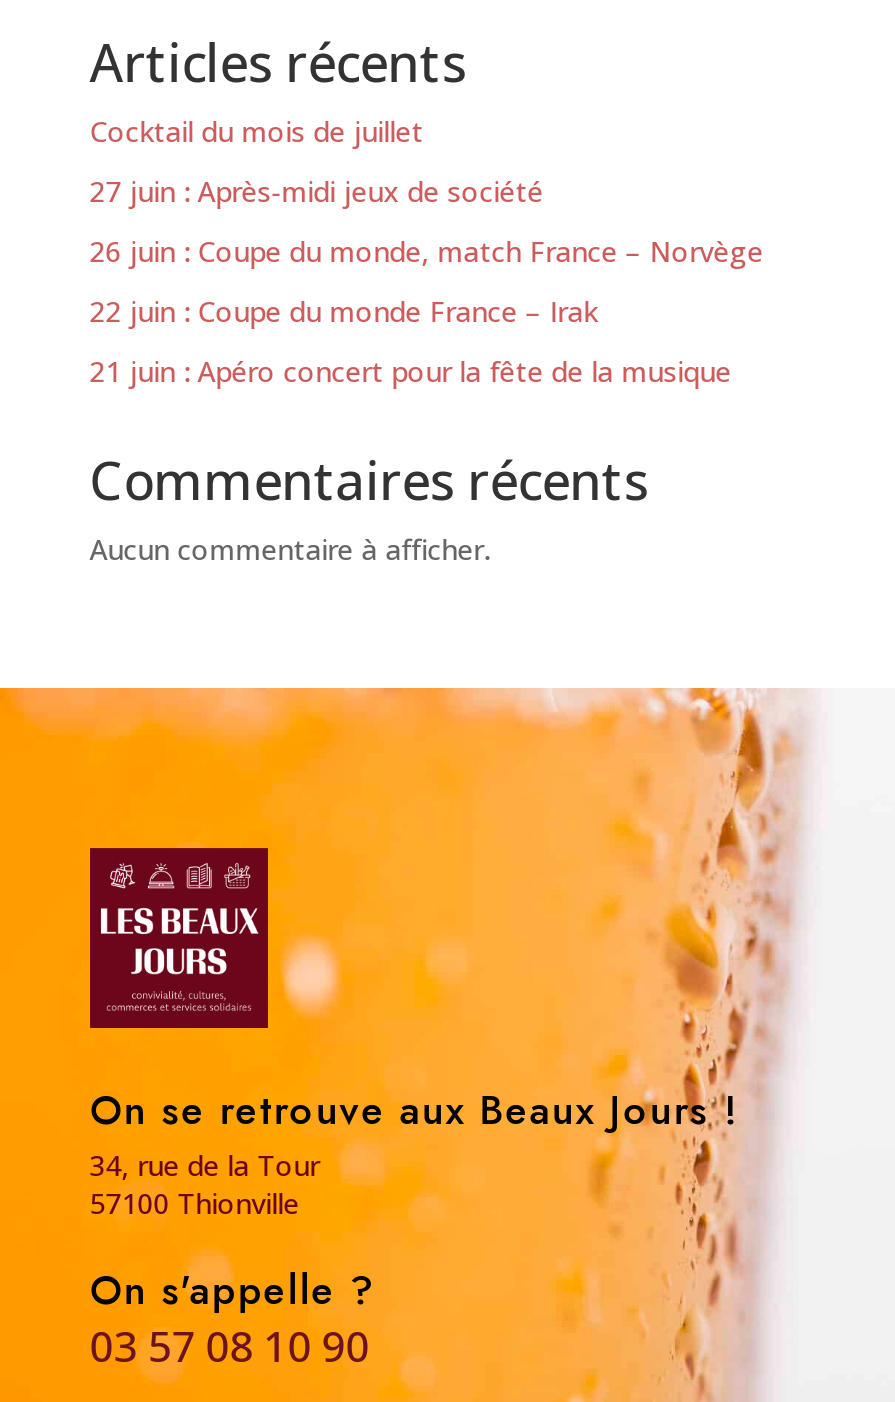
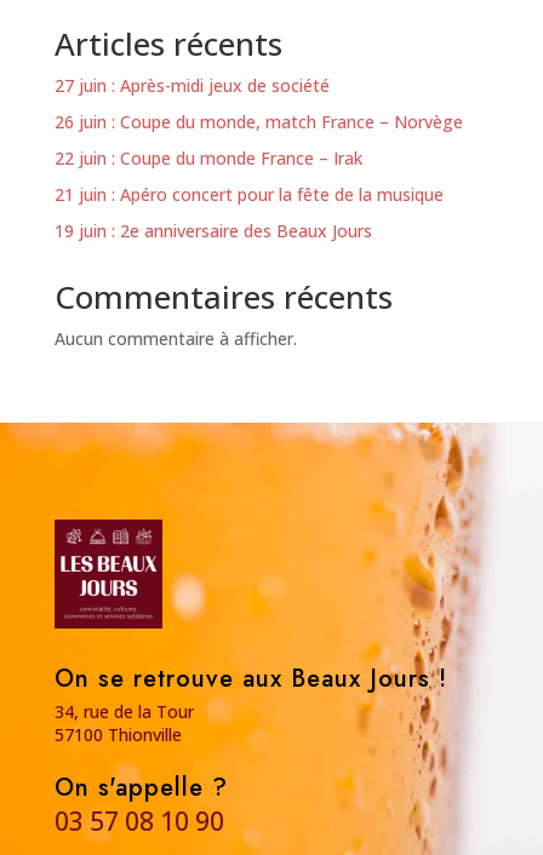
- Cocktail du mois de juillet

moved up: 27 juin : Après-midi jeux de société | 26 juin : Coupe du monde, match France – Norvège | 22 juin : Coupe du monde France – Irak | 21 juin : Apéro concert pour la fête de la musique

+ 19 juin : 2e anniversaire des Beaux Jours
